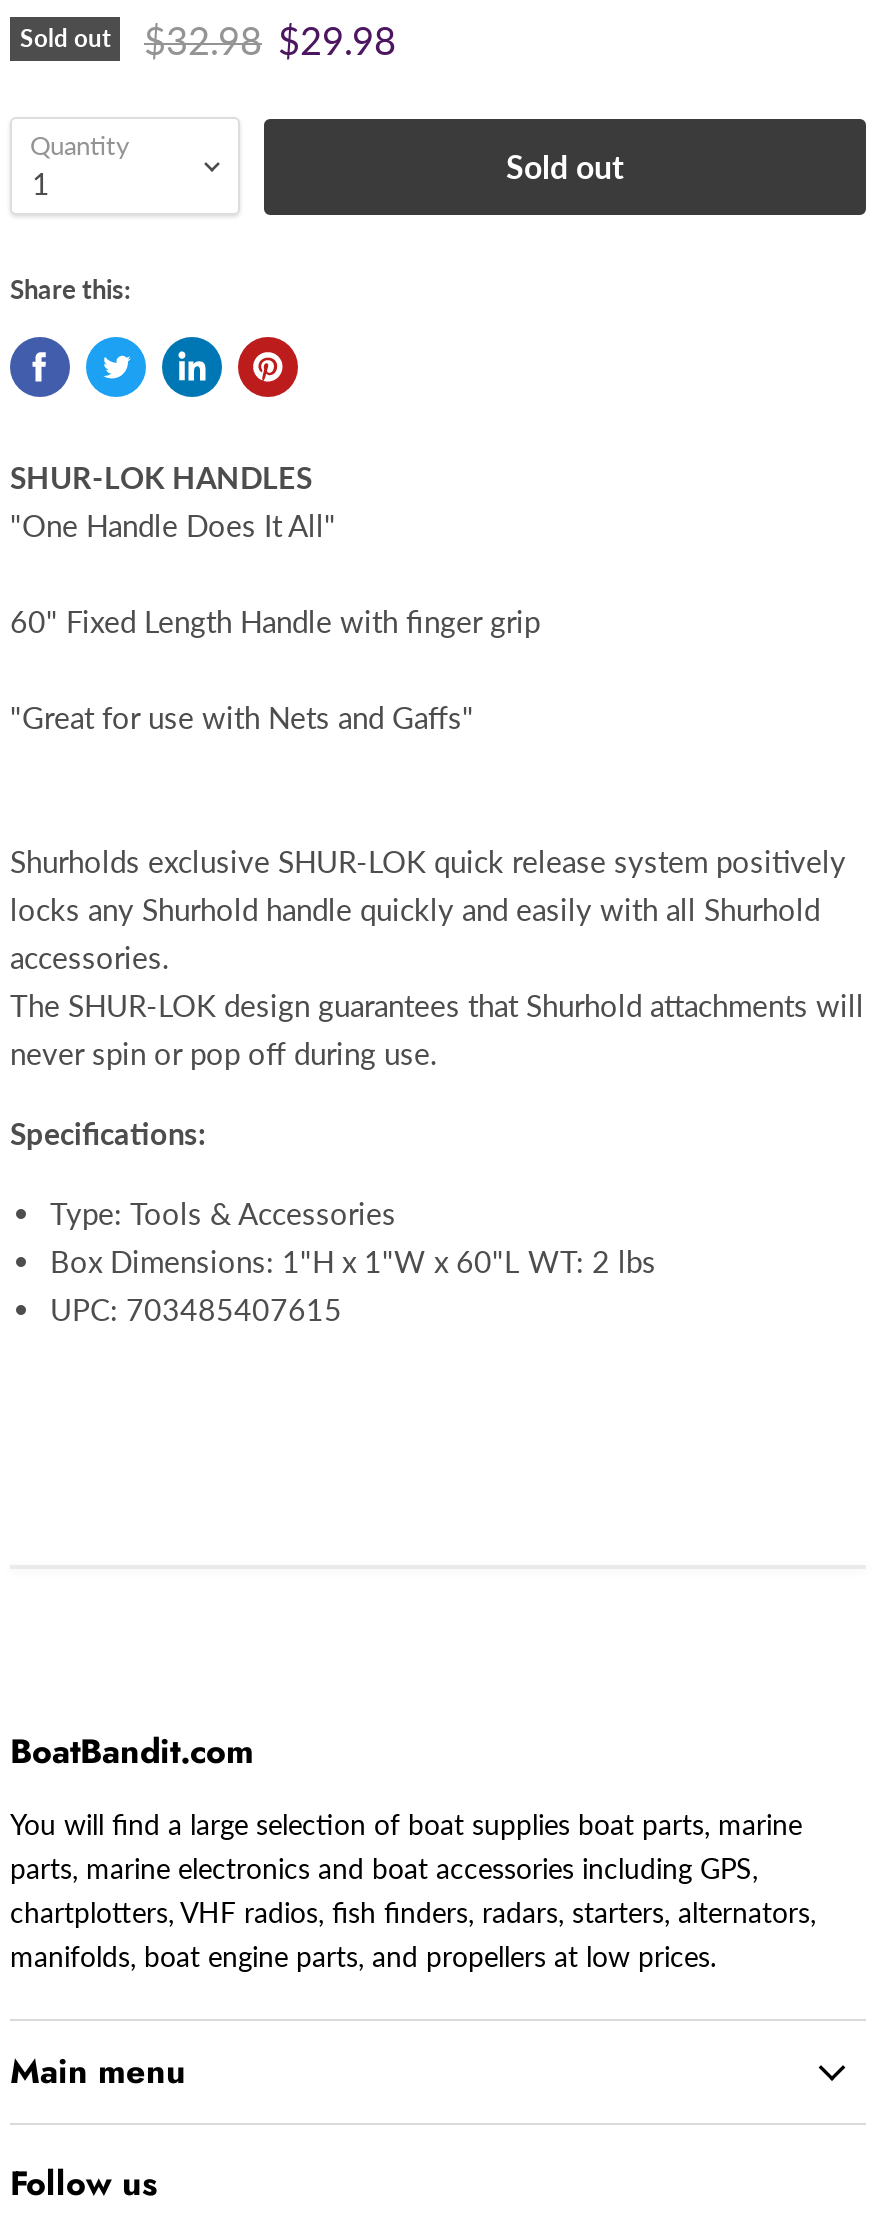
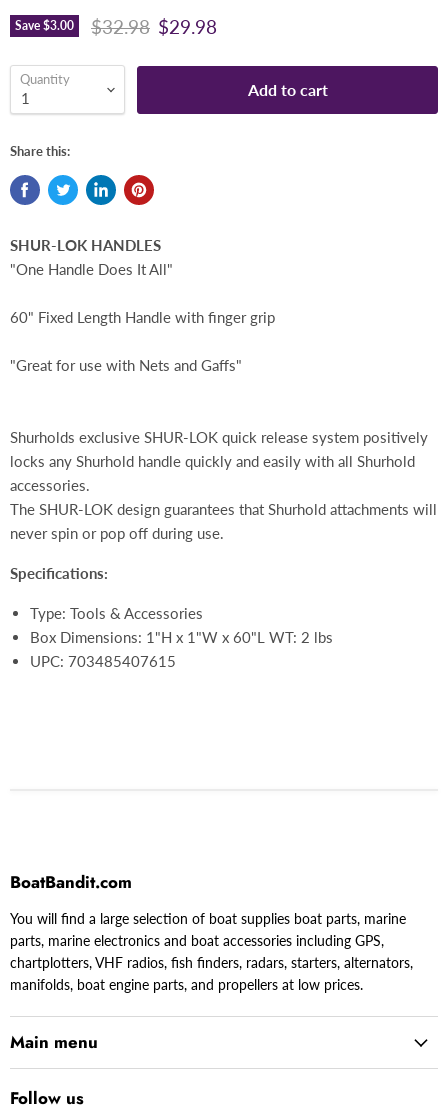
- Sold out
+ Save $3.00

- Sold out
+ Add to cart
